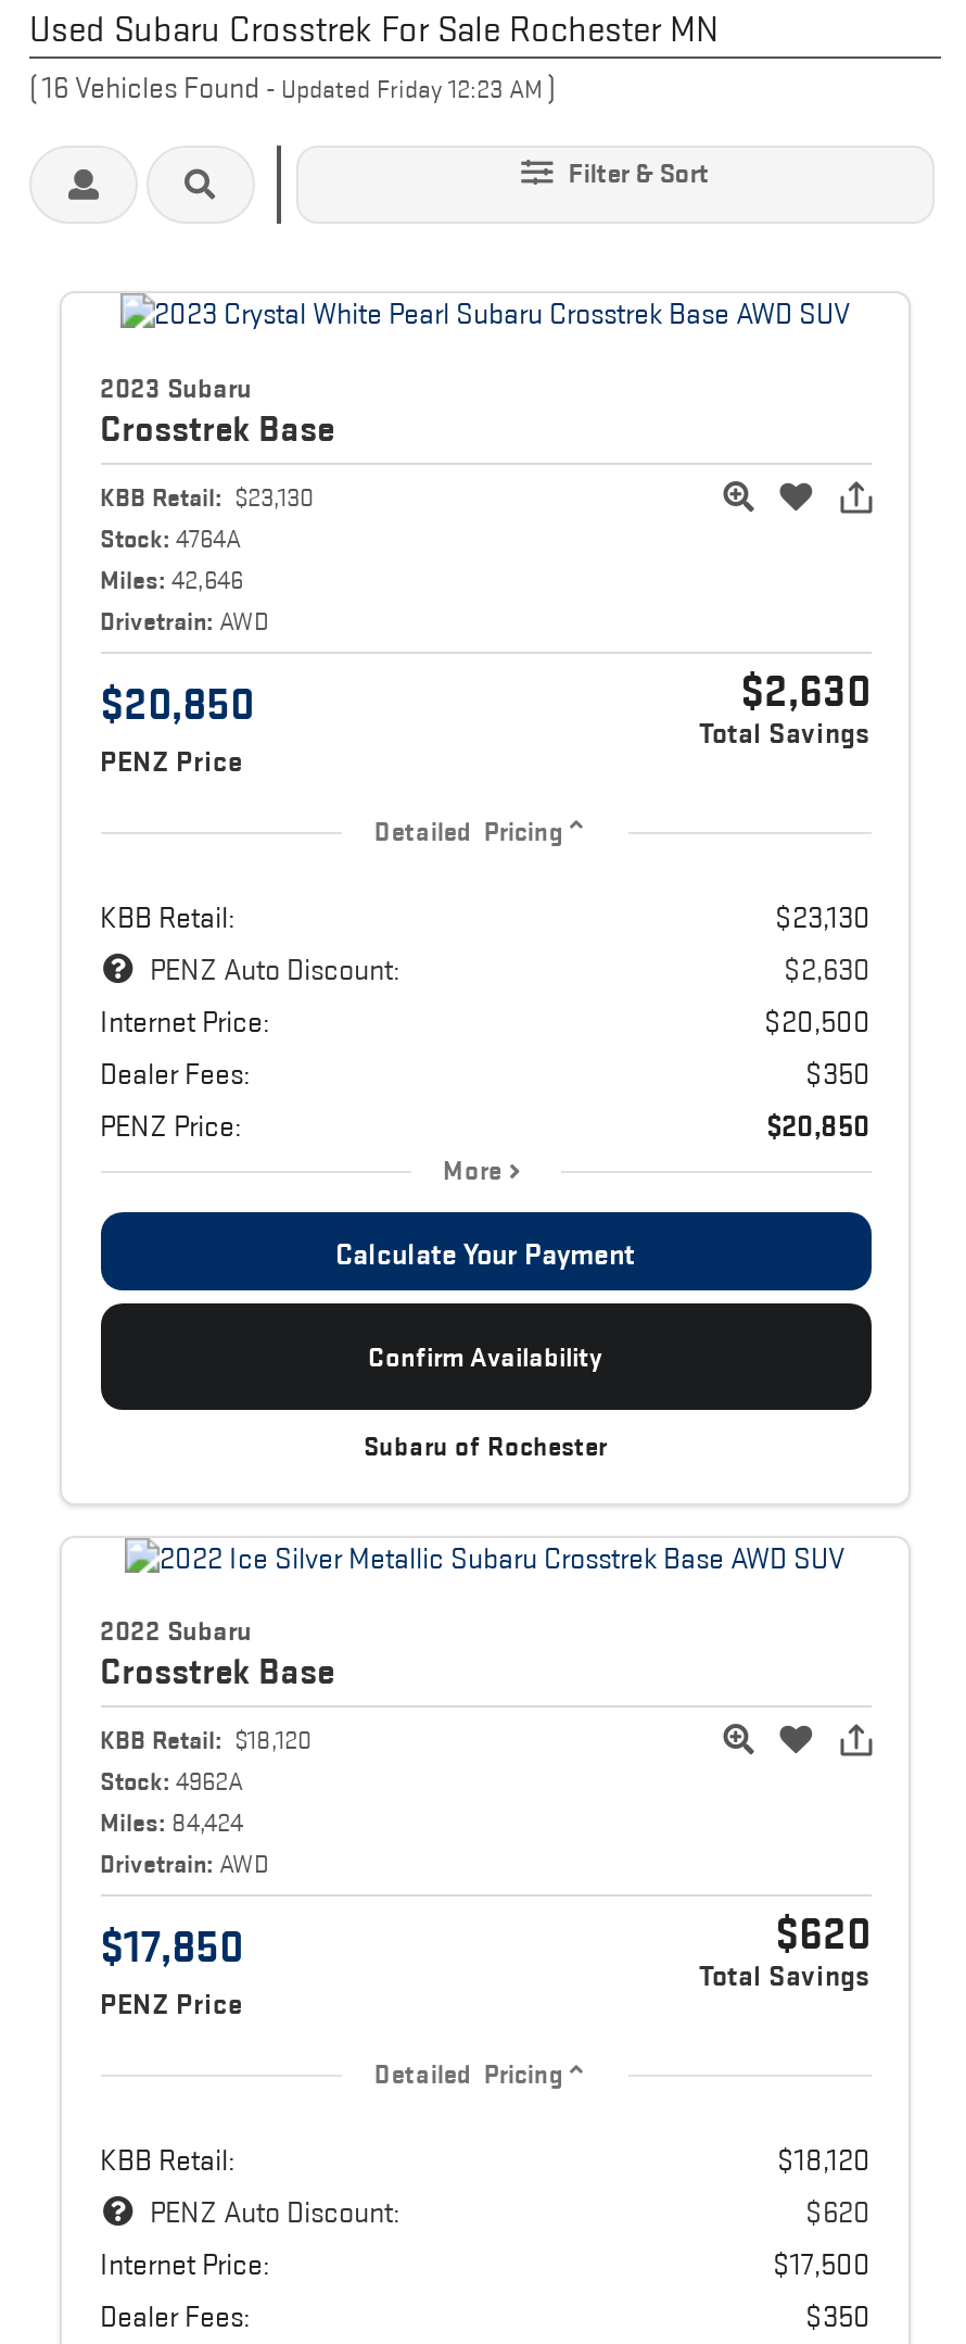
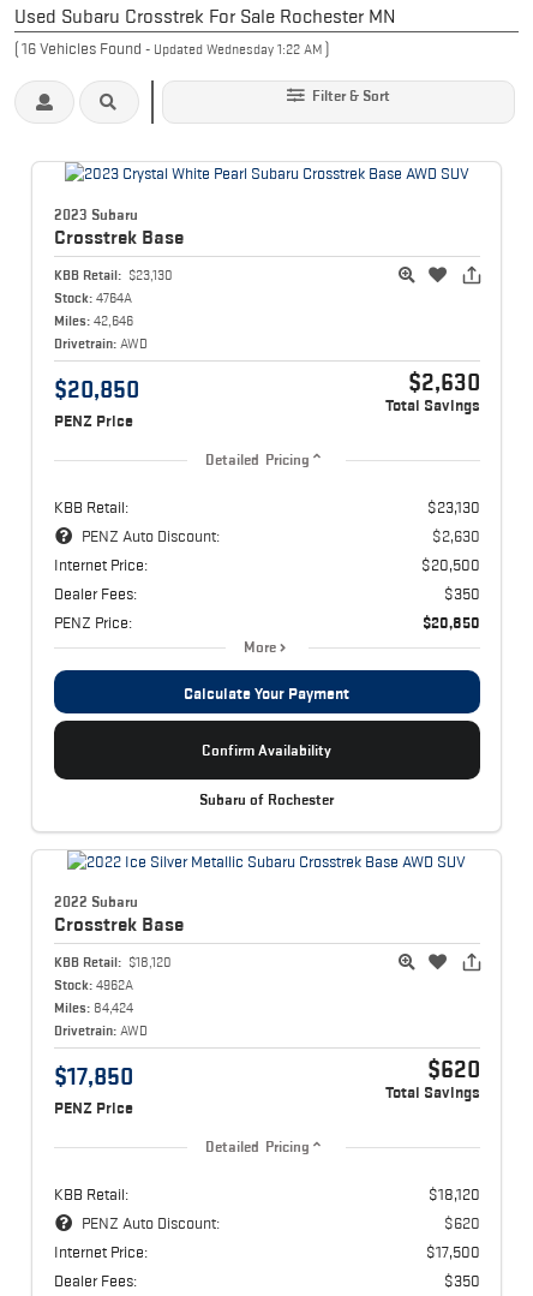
- (16 Vehicles Found - Updated Friday 12:23 AM)
+ (16 Vehicles Found - Updated Wednesday 1:22 AM)
